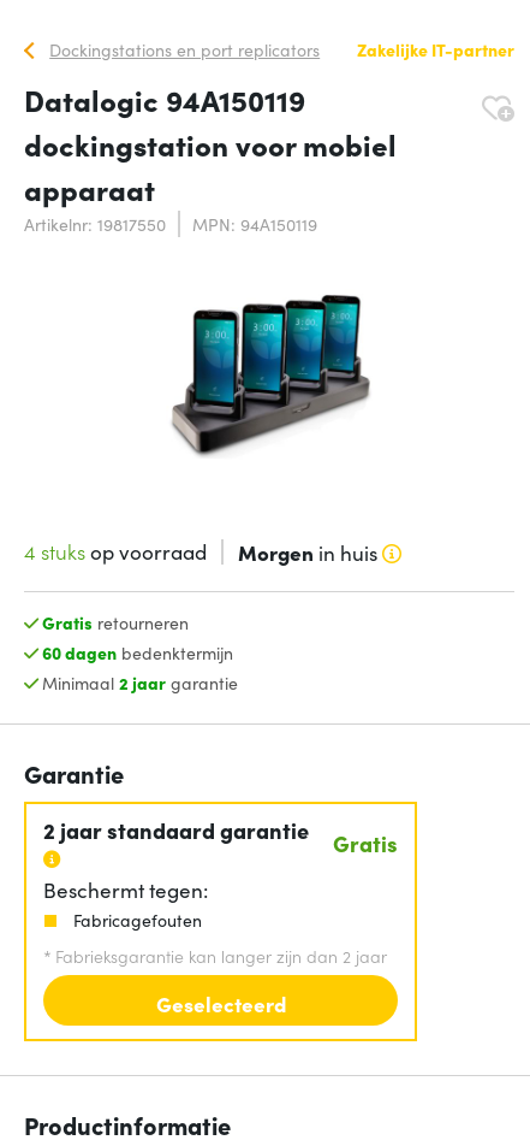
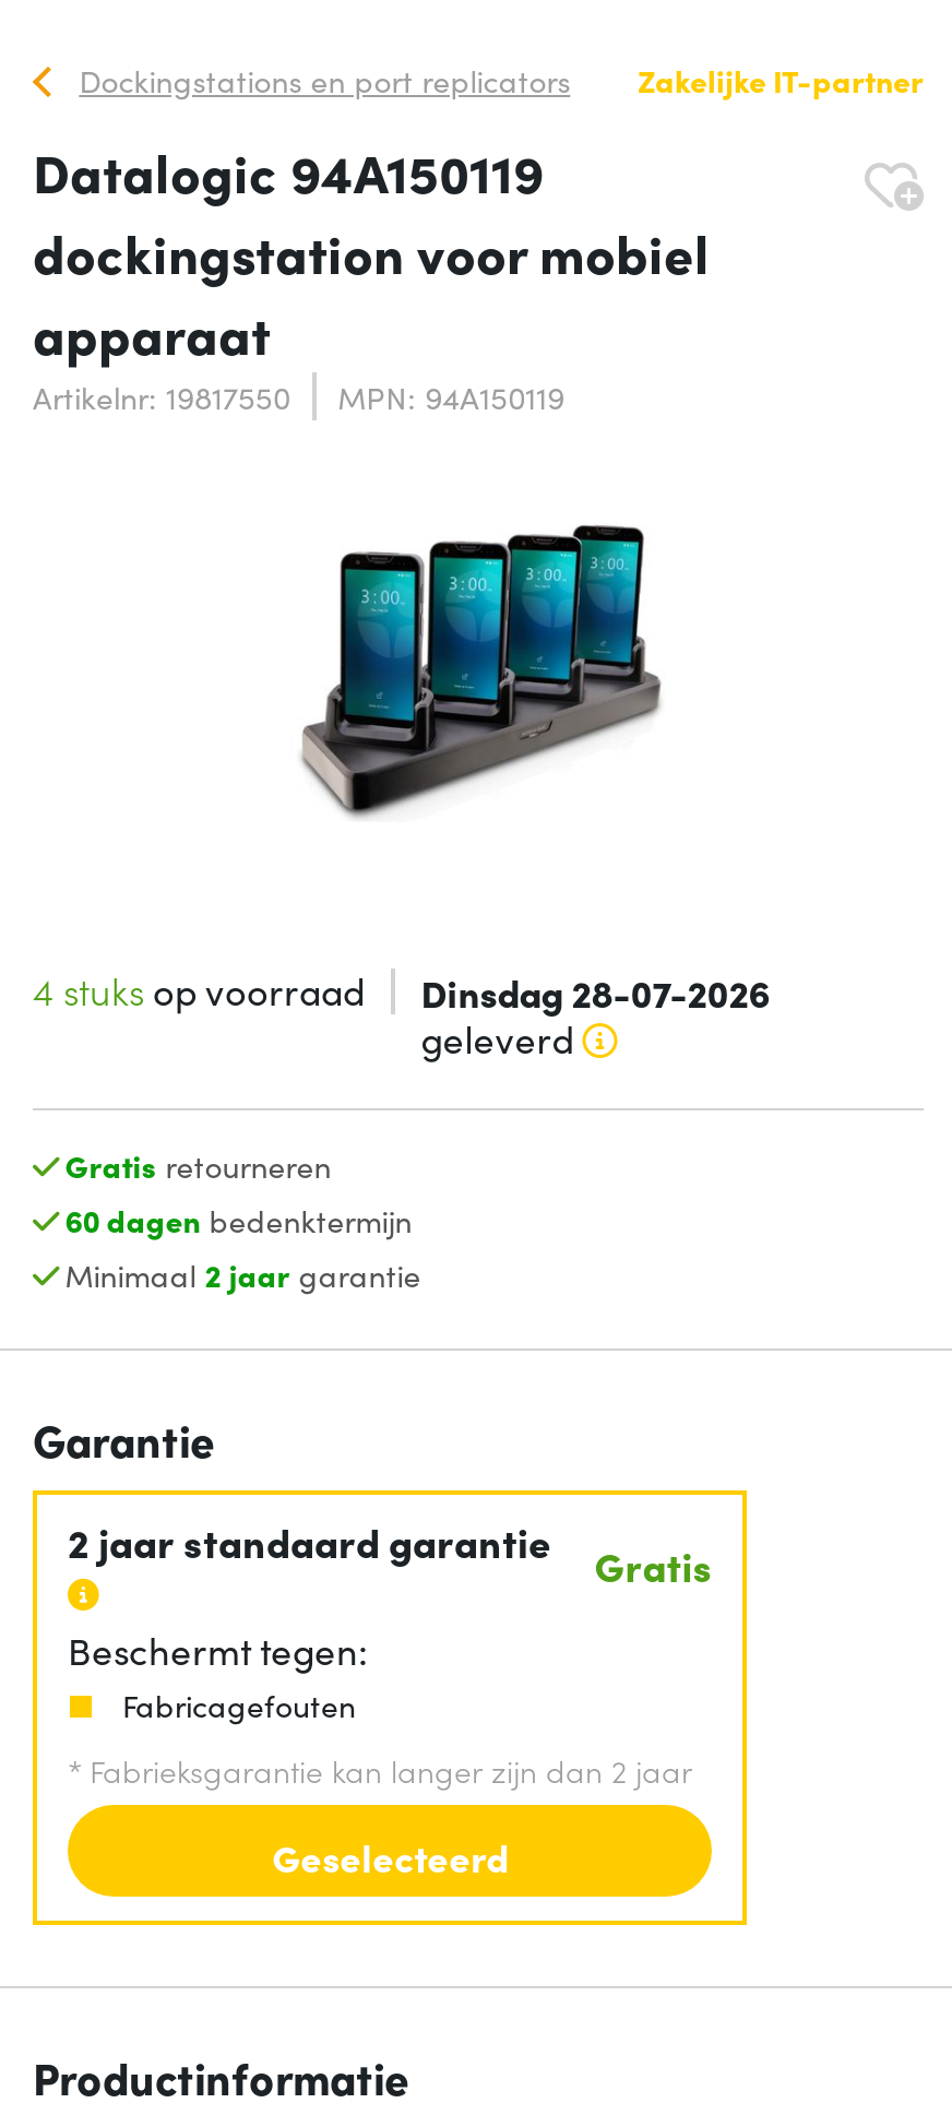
- Morgen in huis
+ Dinsdag 28-07-2026
+ geleverd
